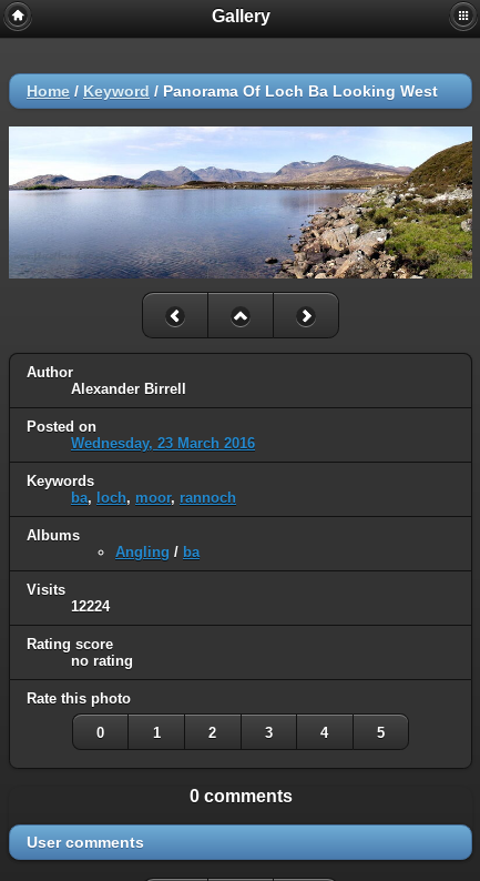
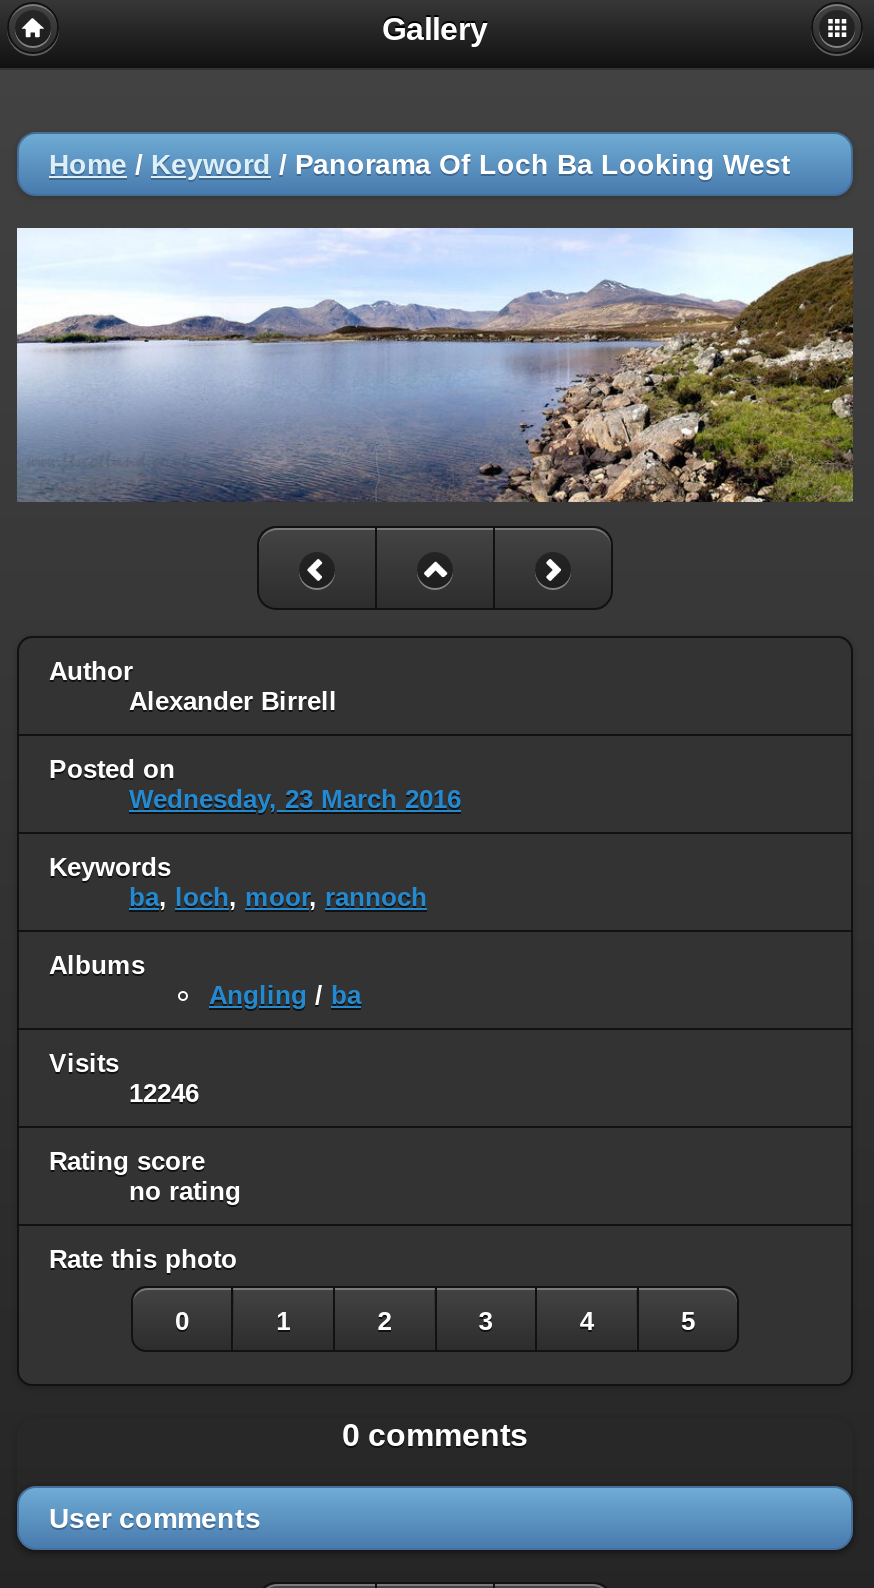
- 12224
+ 12246
